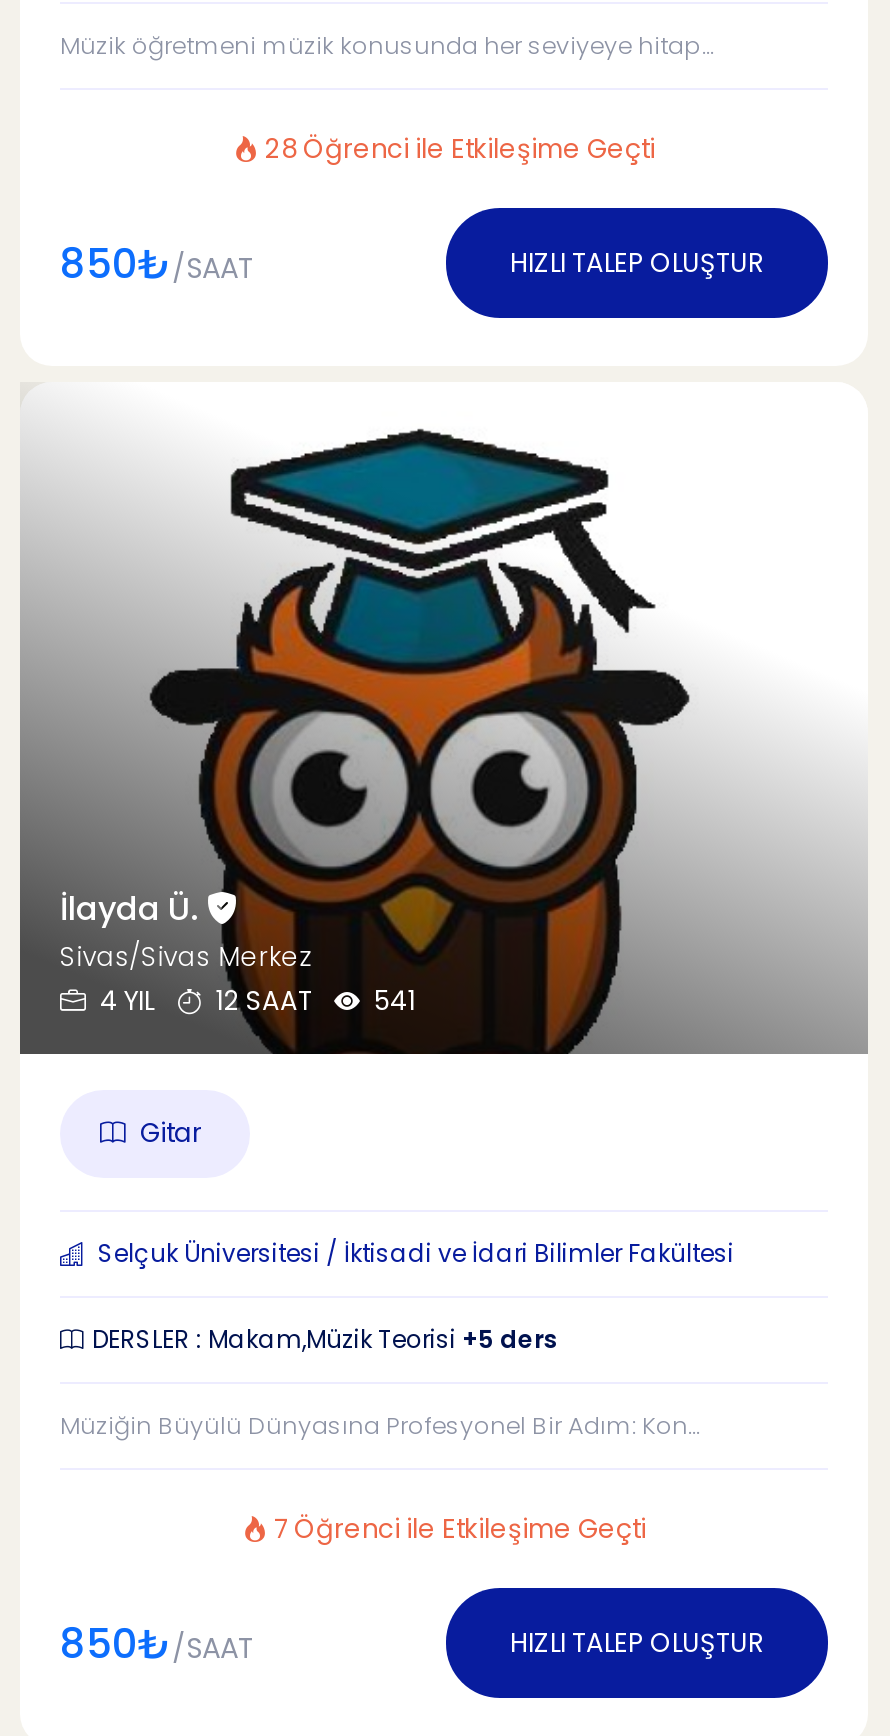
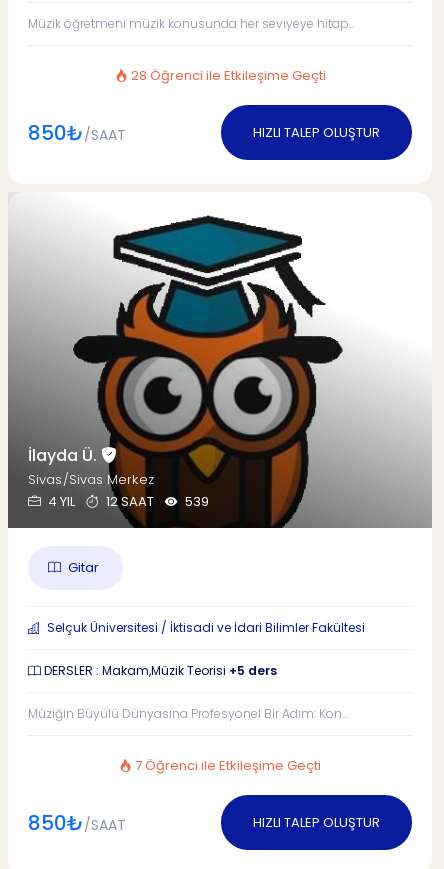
- 4 YIL 12 SAAT 541
+ 4 YIL 12 SAAT 539
